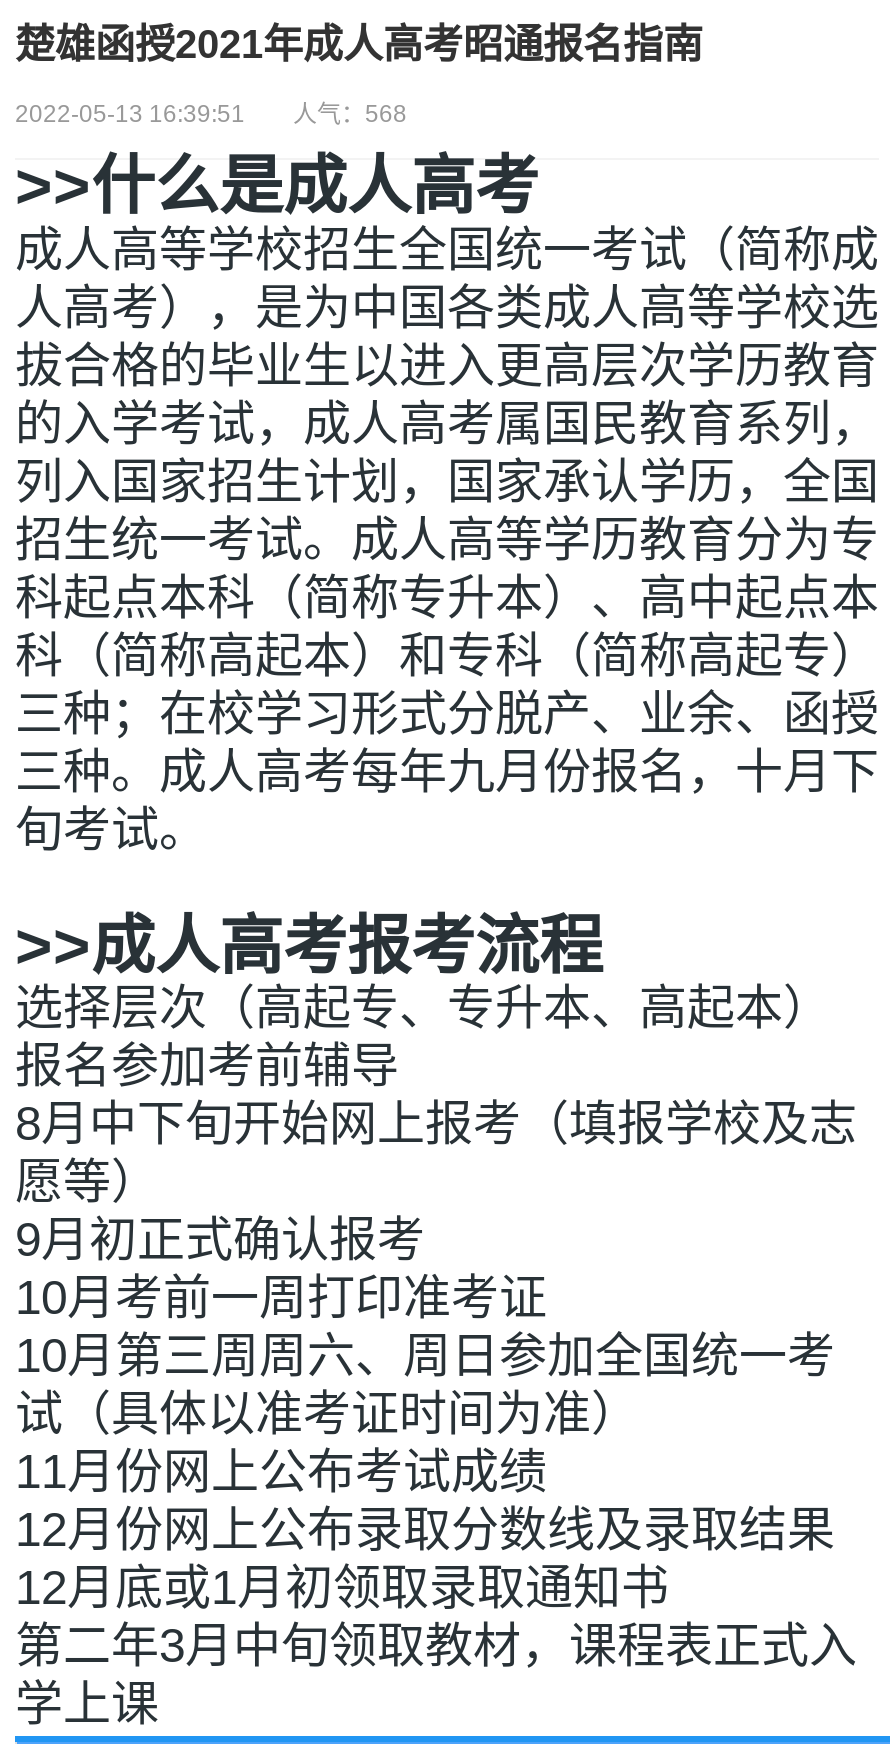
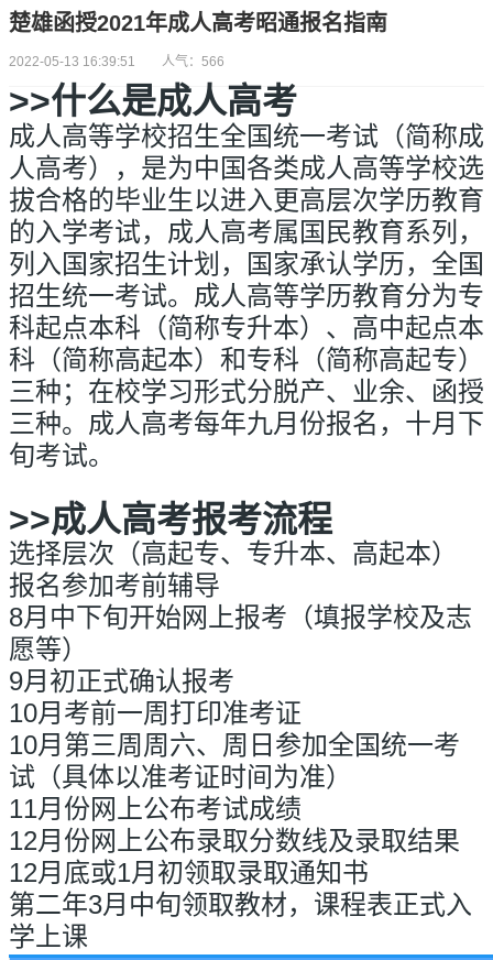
- 2022-05-13 16:39:51 人气：568
+ 2022-05-13 16:39:51 人气：566
